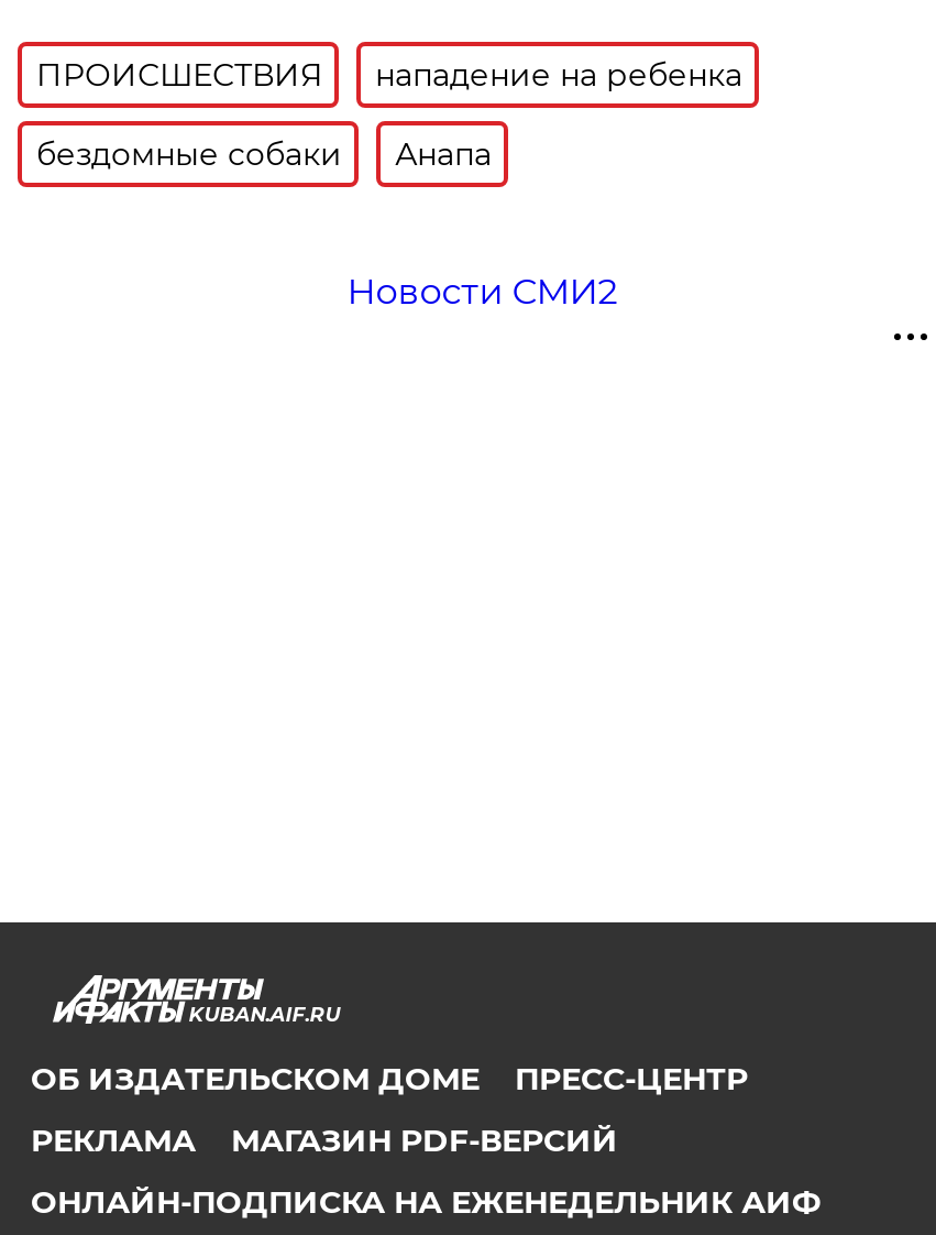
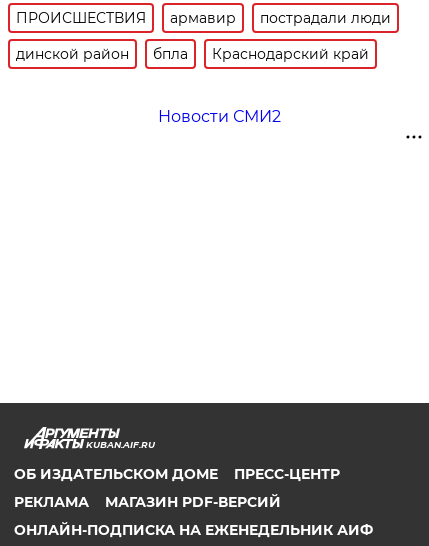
- нападение на ребенка
+ армавир
+ пострадали люди

- бездомные собаки
- Анапа
+ динской район
+ бпла
+ Краснодарский край
